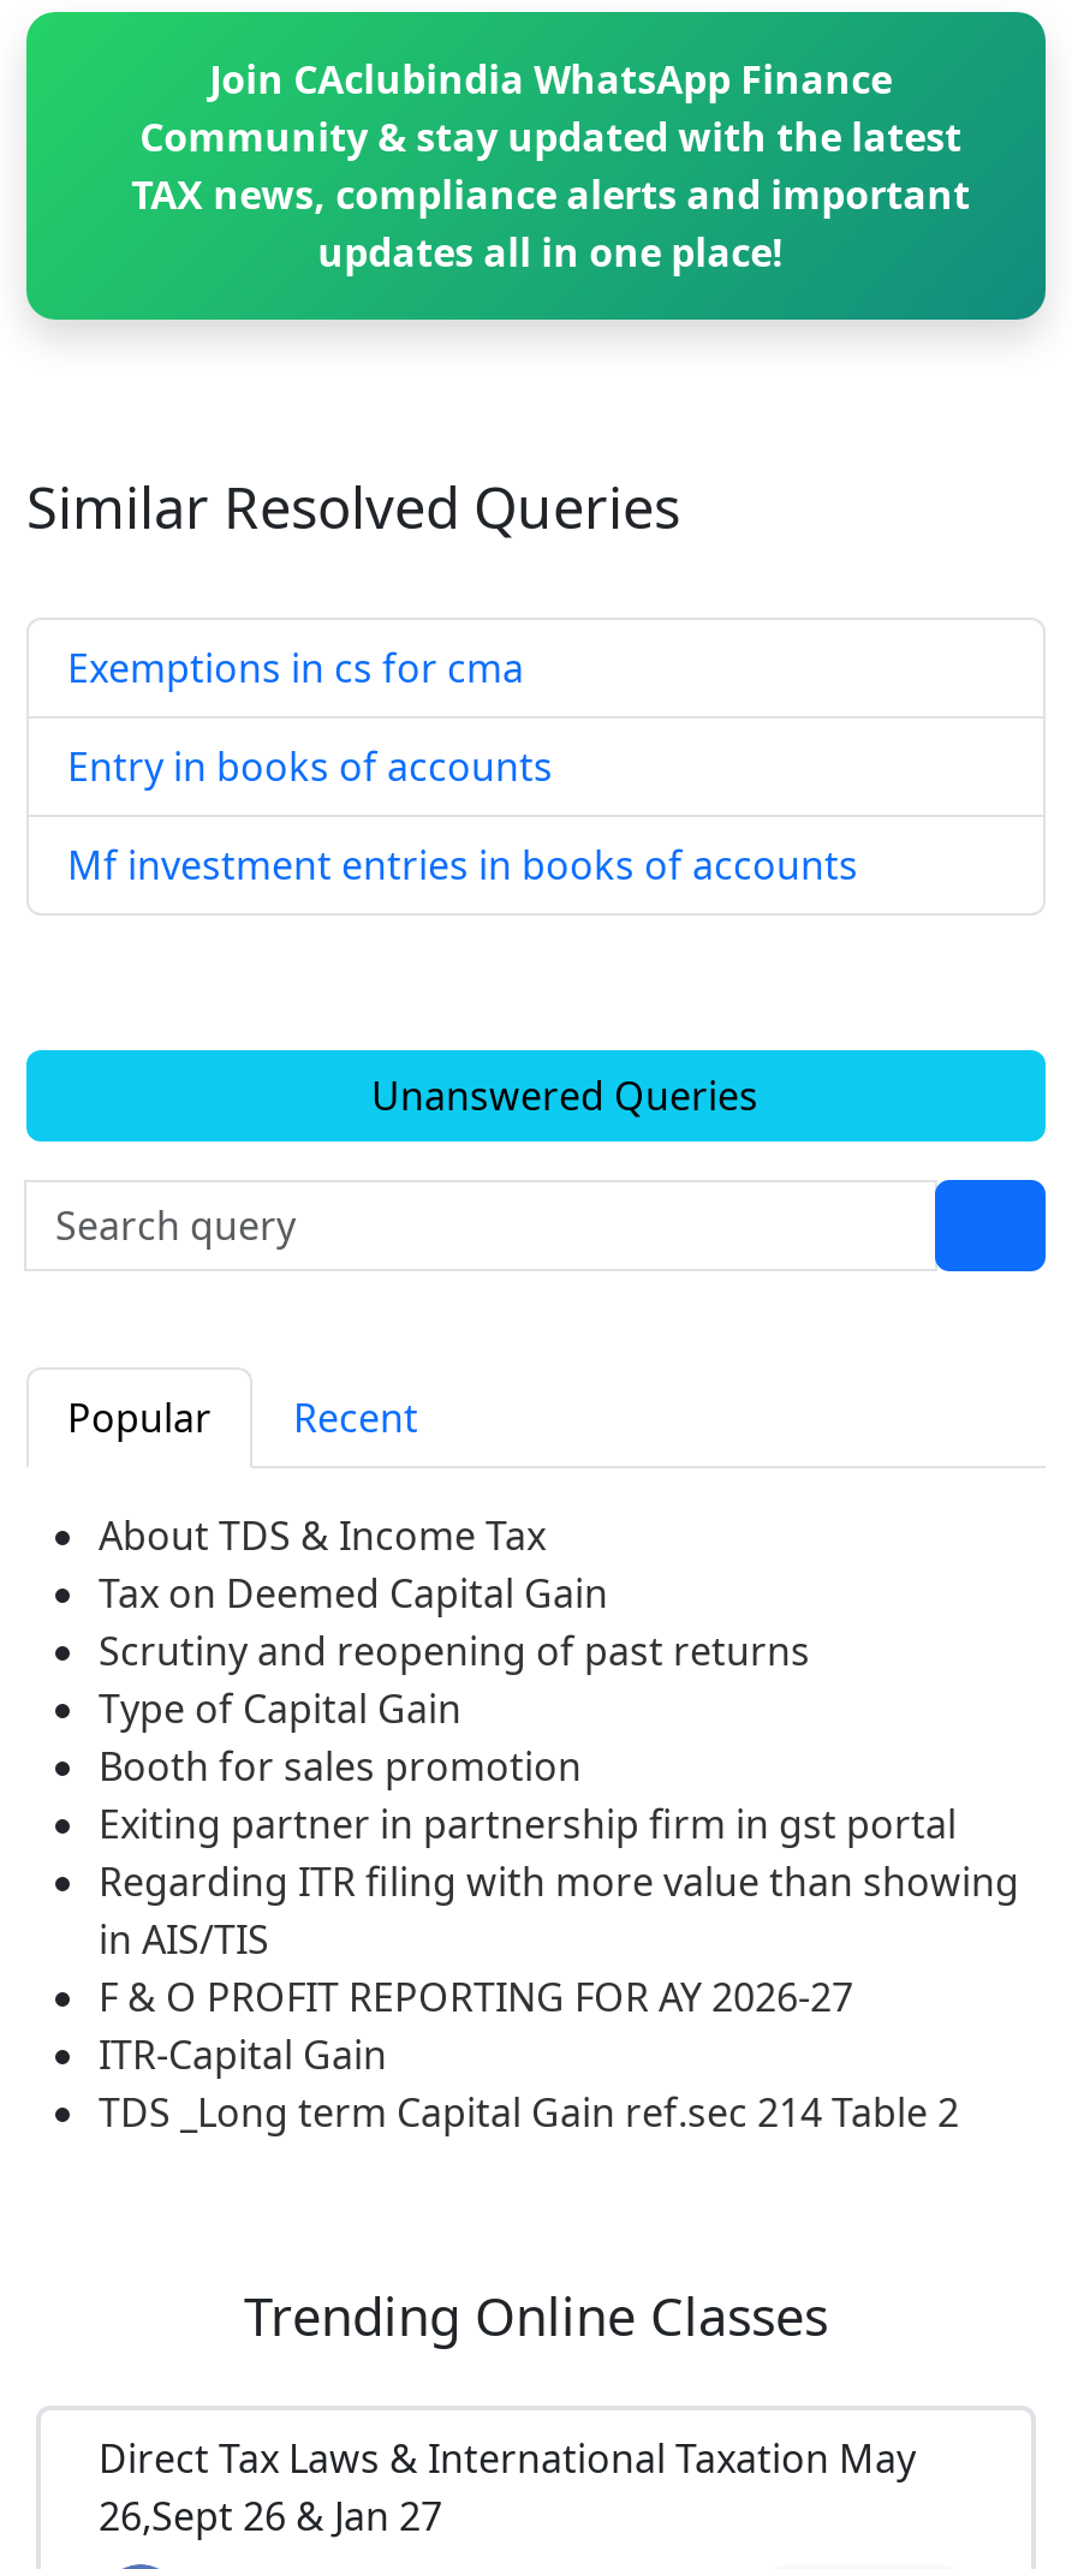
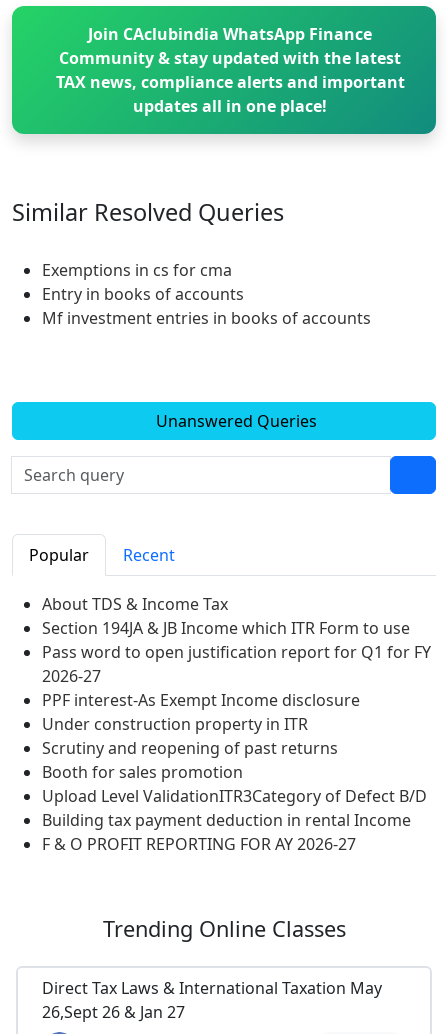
- Tax on Deemed Capital Gain
+ Section 194JA & JB Income which ITR Form to use
+ Pass word to open justification report for Q1 for FY
+ 2026-27
+ PPF interest-As Exempt Income disclosure
+ Under construction property in ITR

moved down: Scrutiny and reopening of past returns

- Type of Capital Gain

moved down: Booth for sales promotion

- Exiting partner in partnership firm in gst portal
- Regarding ITR filing with more value than showing
- in AIS/TIS
+ Upload Level ValidationITR3Category of Defect B/D
+ Building tax payment deduction in rental Income

- ITR-Capital Gain
- TDS _Long term Capital Gain ref.sec 214 Table 2
